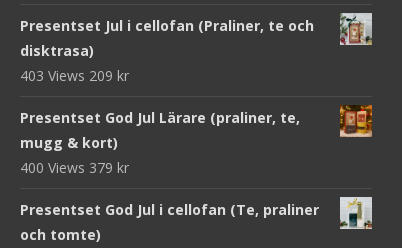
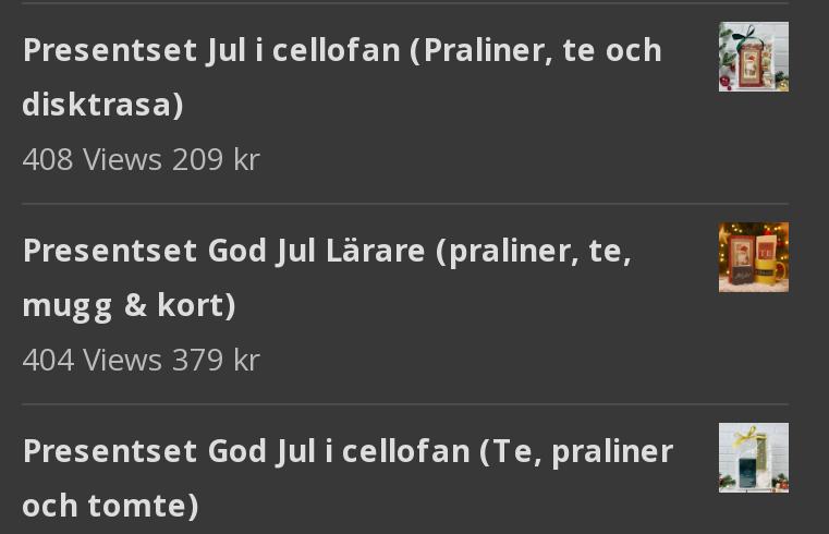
- 403 Views 209 kr
+ 408 Views 209 kr

- 400 Views 379 kr
+ 404 Views 379 kr
